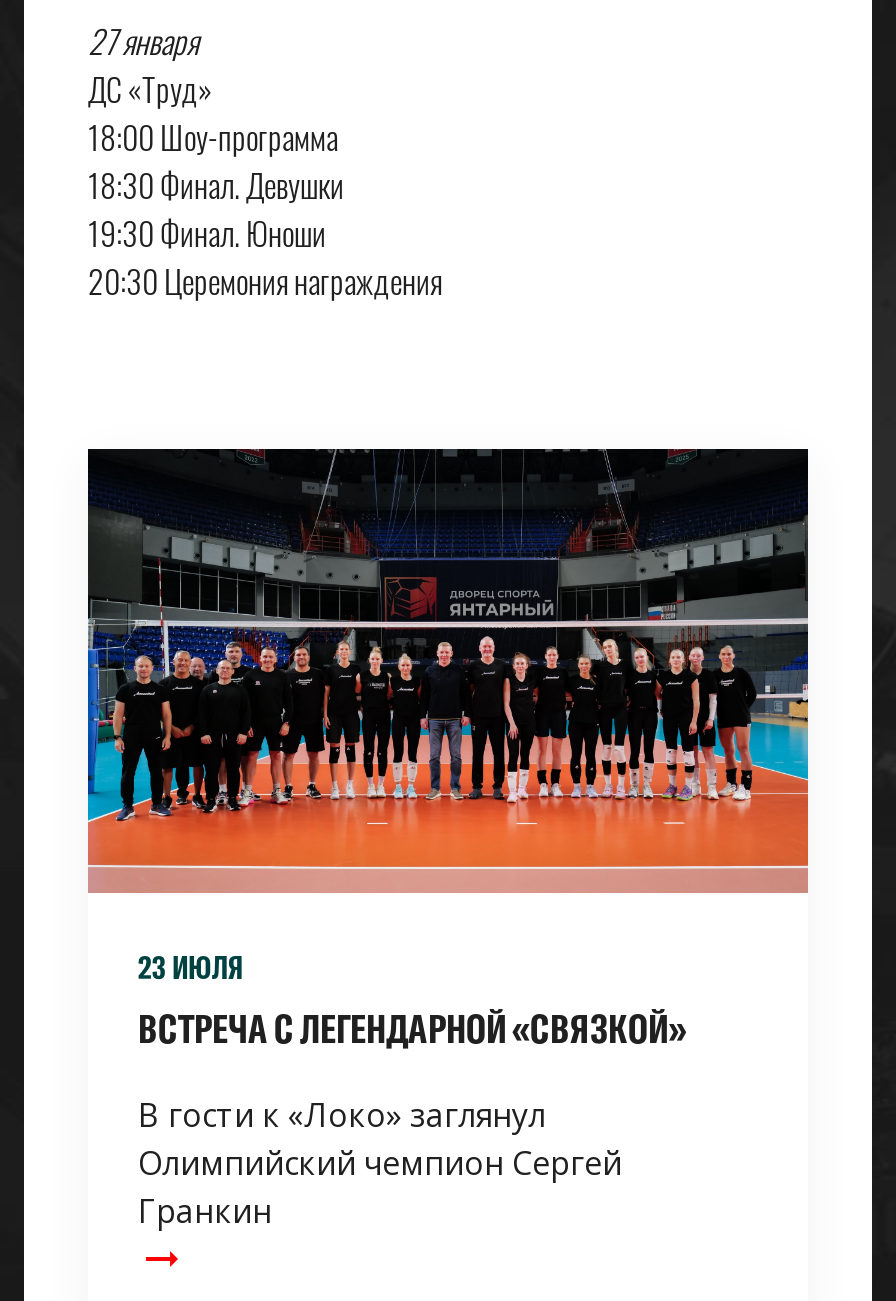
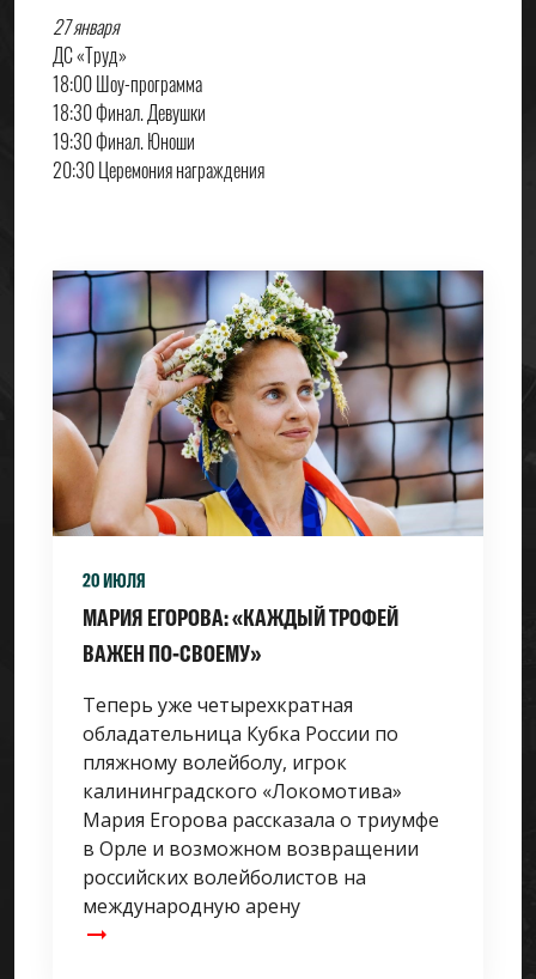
- [image]
- 23 ИЮЛЯ
- ВСТРЕЧА С ЛЕГЕНДАРНОЙ «СВЯЗКОЙ»
+ [image]
+ 20 ИЮЛЯ
+ МАРИЯ ЕГОРОВА: «КАЖДЫЙ ТРОФЕЙ
+ ВАЖЕН ПО-СВОЕМУ»

- В гости к «Локо» заглянул
- Олимпийский чемпион Сергей
- Гранкин
+ Теперь уже четырехкратная
+ обладательница Кубка России по
+ пляжному волейболу, игрок
+ калининградского «Локомотива»
+ Мария Егорова рассказала о триумфе
+ в Орле и возможном возвращении
+ российских волейболистов на
+ международную арену
